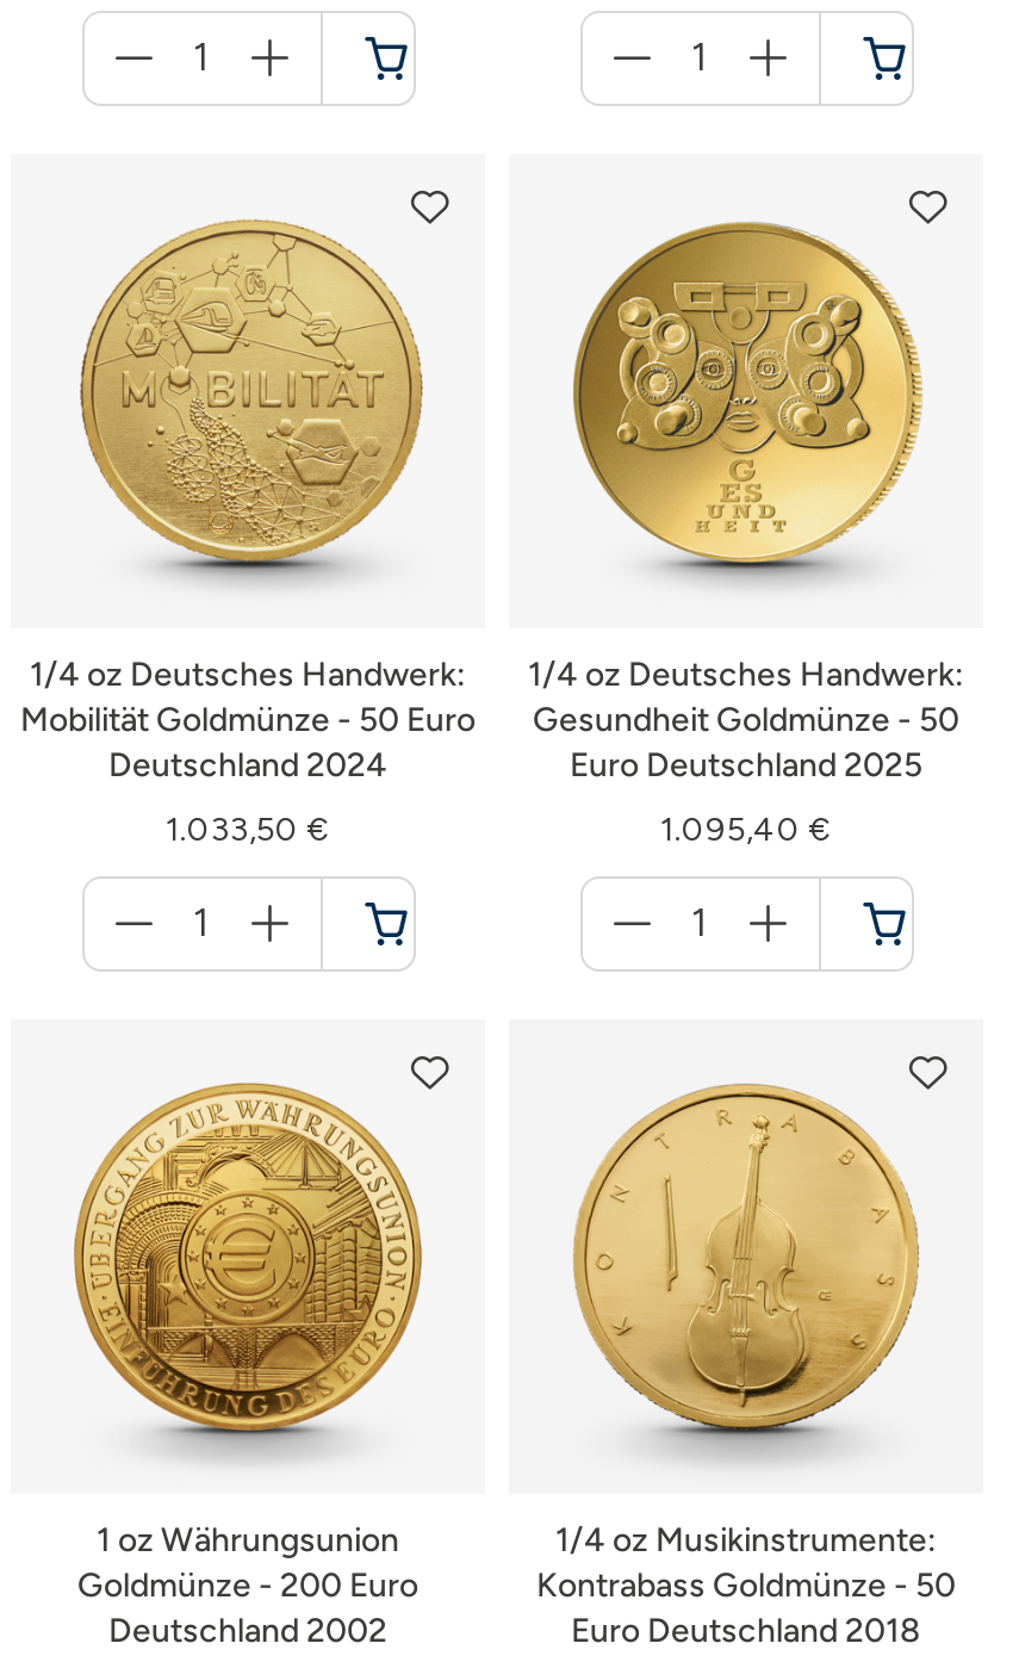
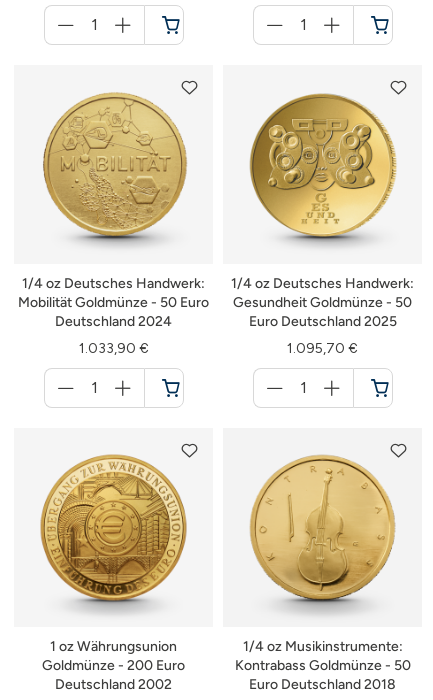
- 1.033,50 €
+ 1.033,90 €

- 1.095,40 €
+ 1.095,70 €
